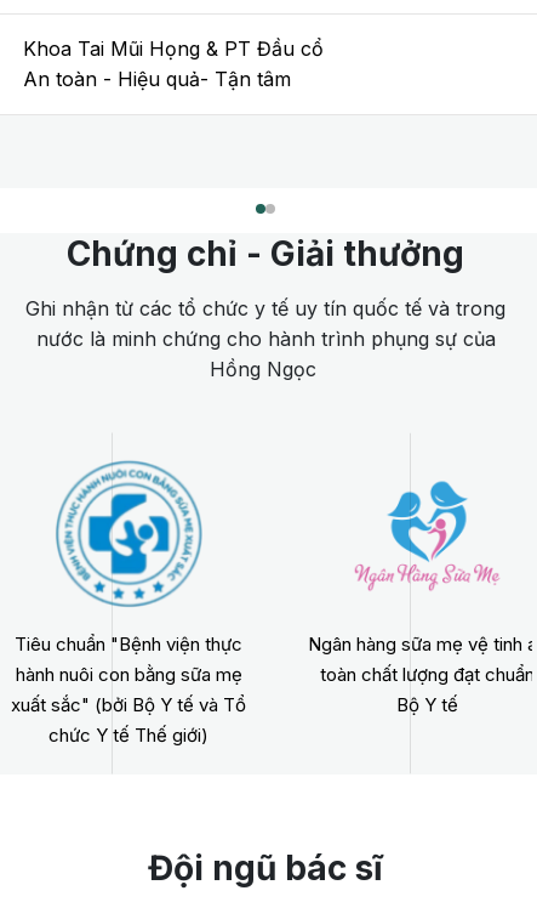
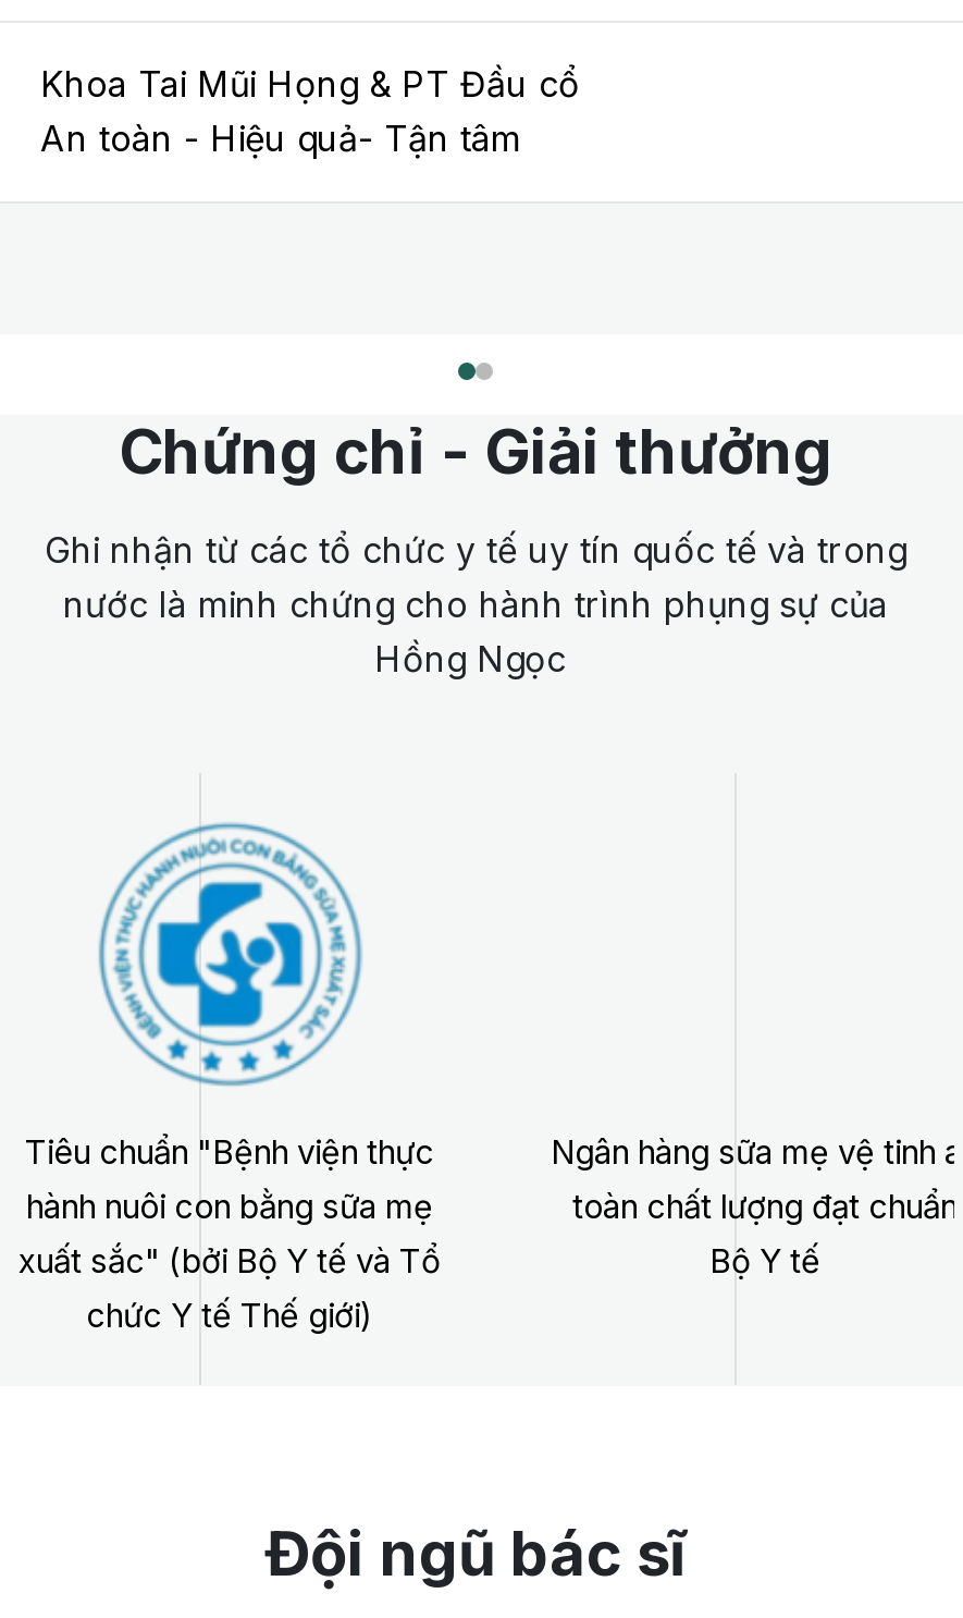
- [image]
